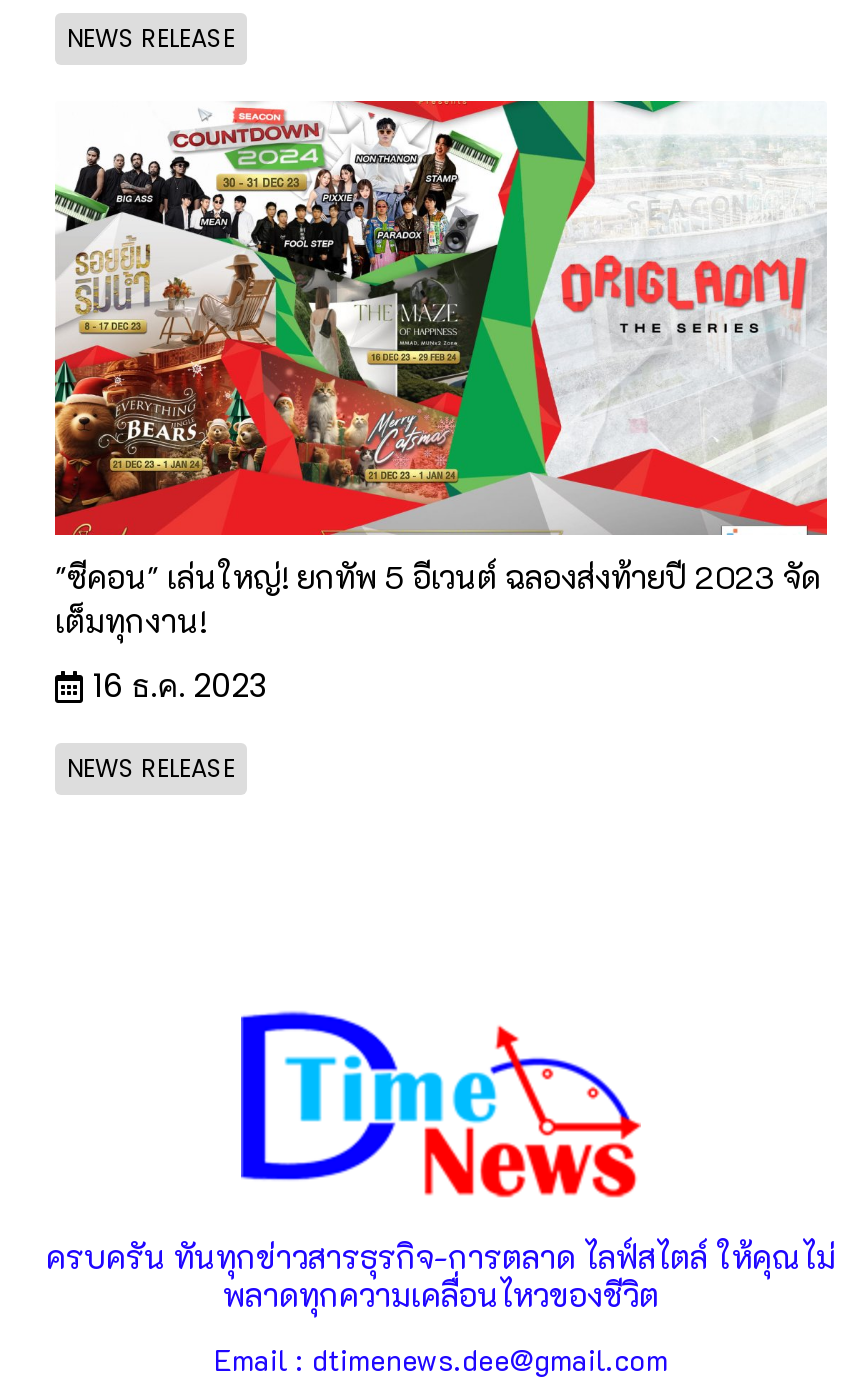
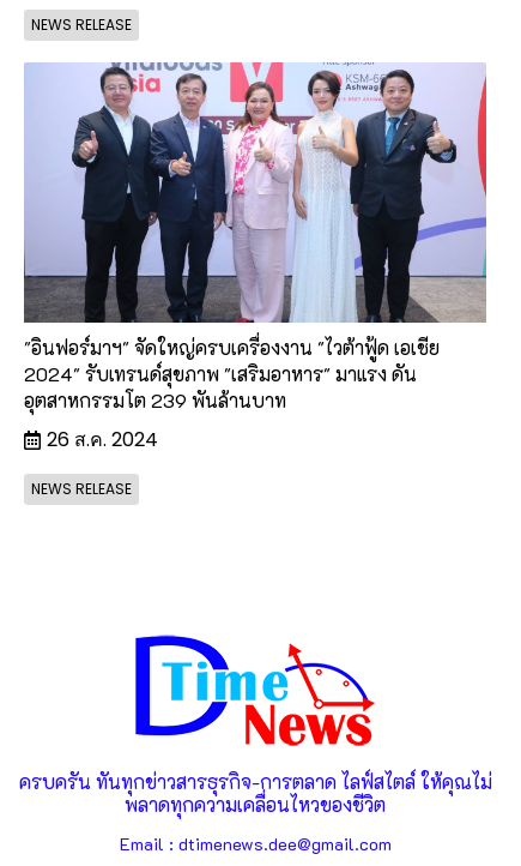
- [image]
- "ซีคอน" เล่นใหญ่! ยกทัพ 5 อีเวนต์ ฉลองส่งท้ายปี 2023 จัด
- เต็มทุกงาน!
+ [image]
+ "อินฟอร์มาฯ" จัดใหญ่ครบเครื่องงาน "ไวต้าฟู้ด เอเชีย
+ 2024" รับเทรนด์สุขภาพ "เสริมอาหาร" มาแรง ดัน
+ อุตสาหกรรมโต 239 พันล้านบาท

- 16 ธ.ค. 2023
+ 26 ส.ค. 2024
